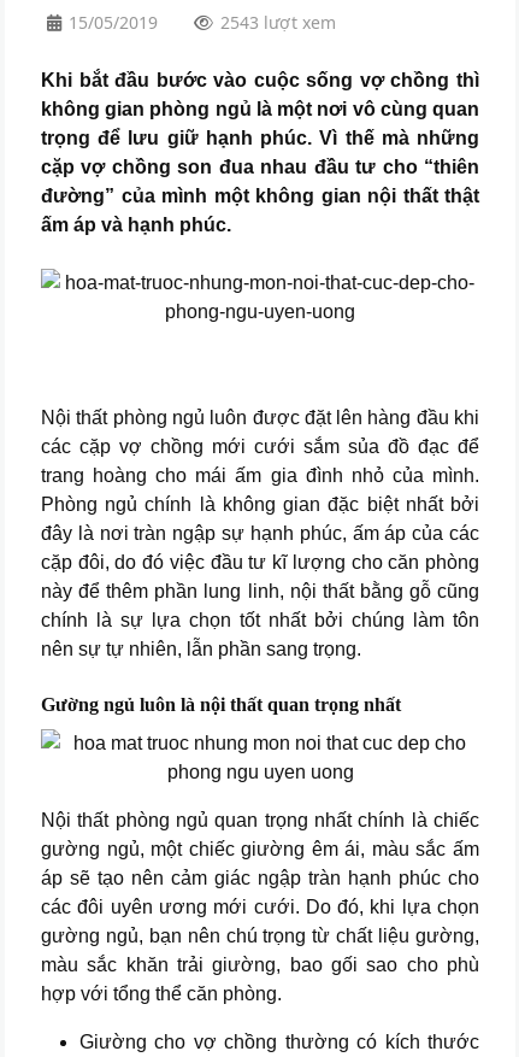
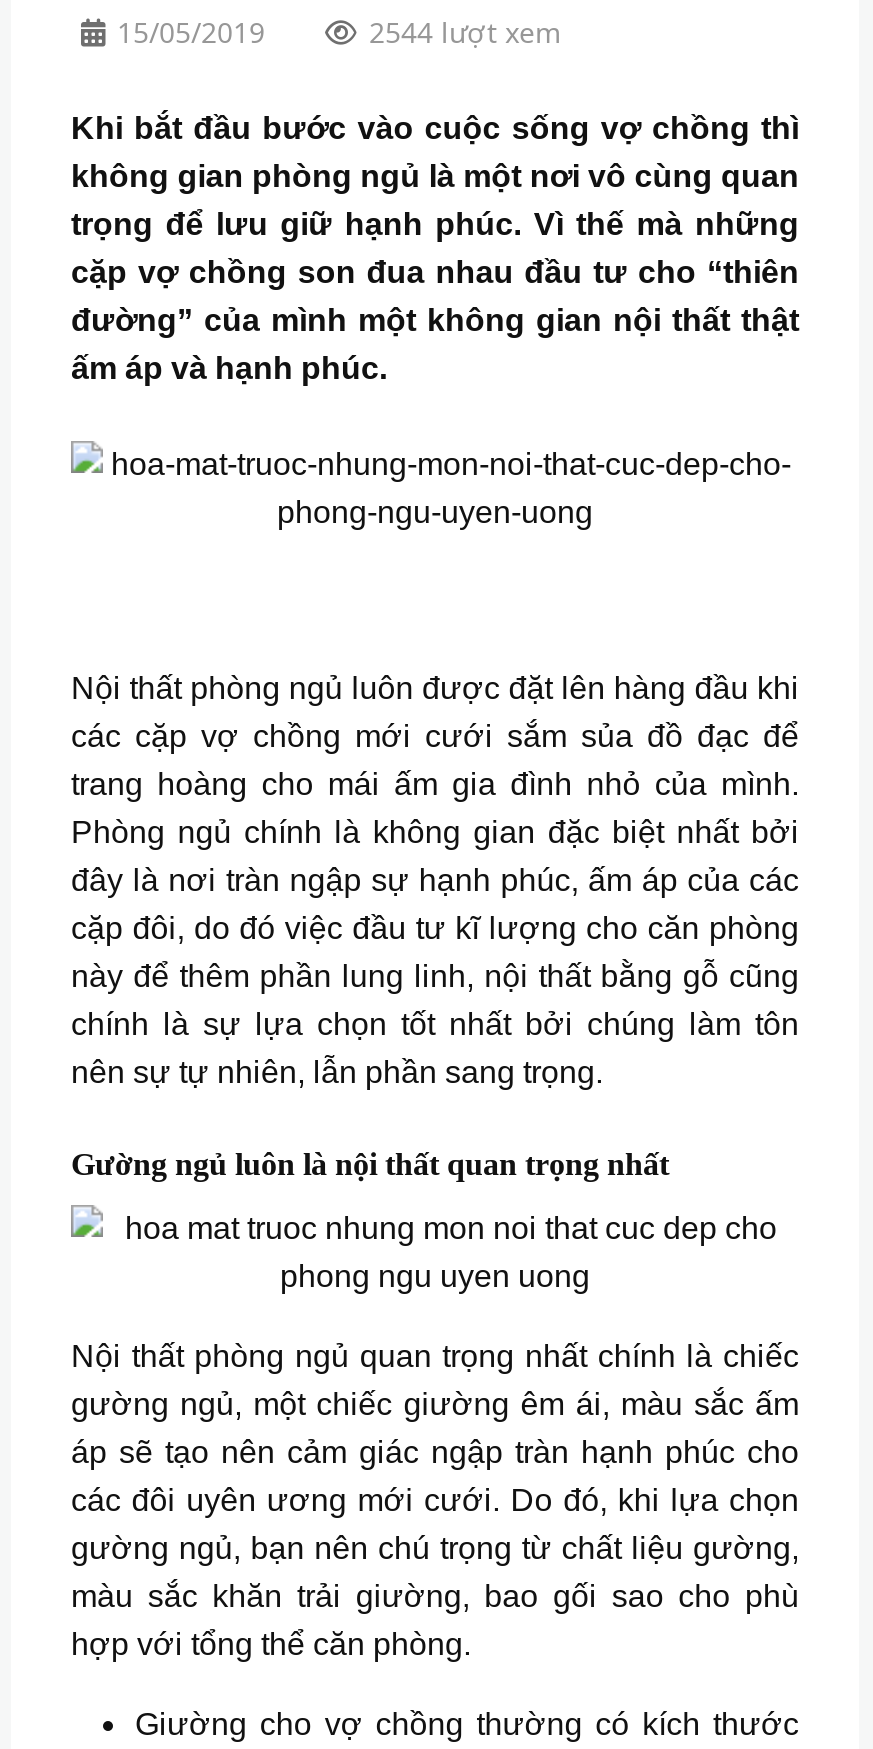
- 2543 lượt xem
+ 2544 lượt xem
